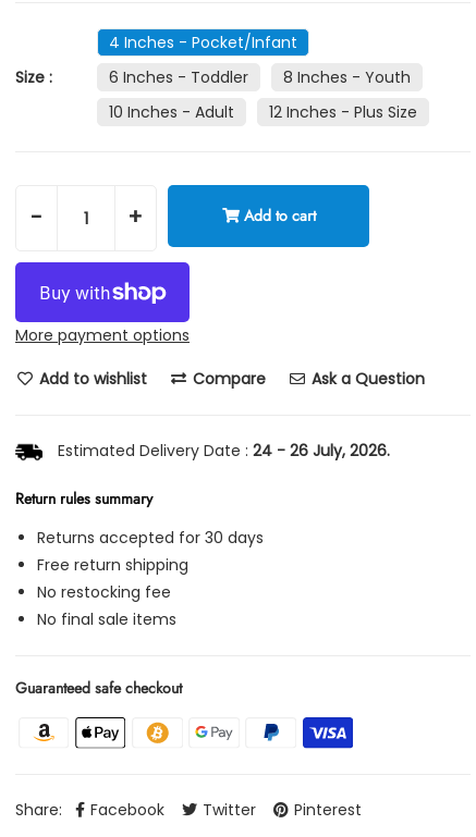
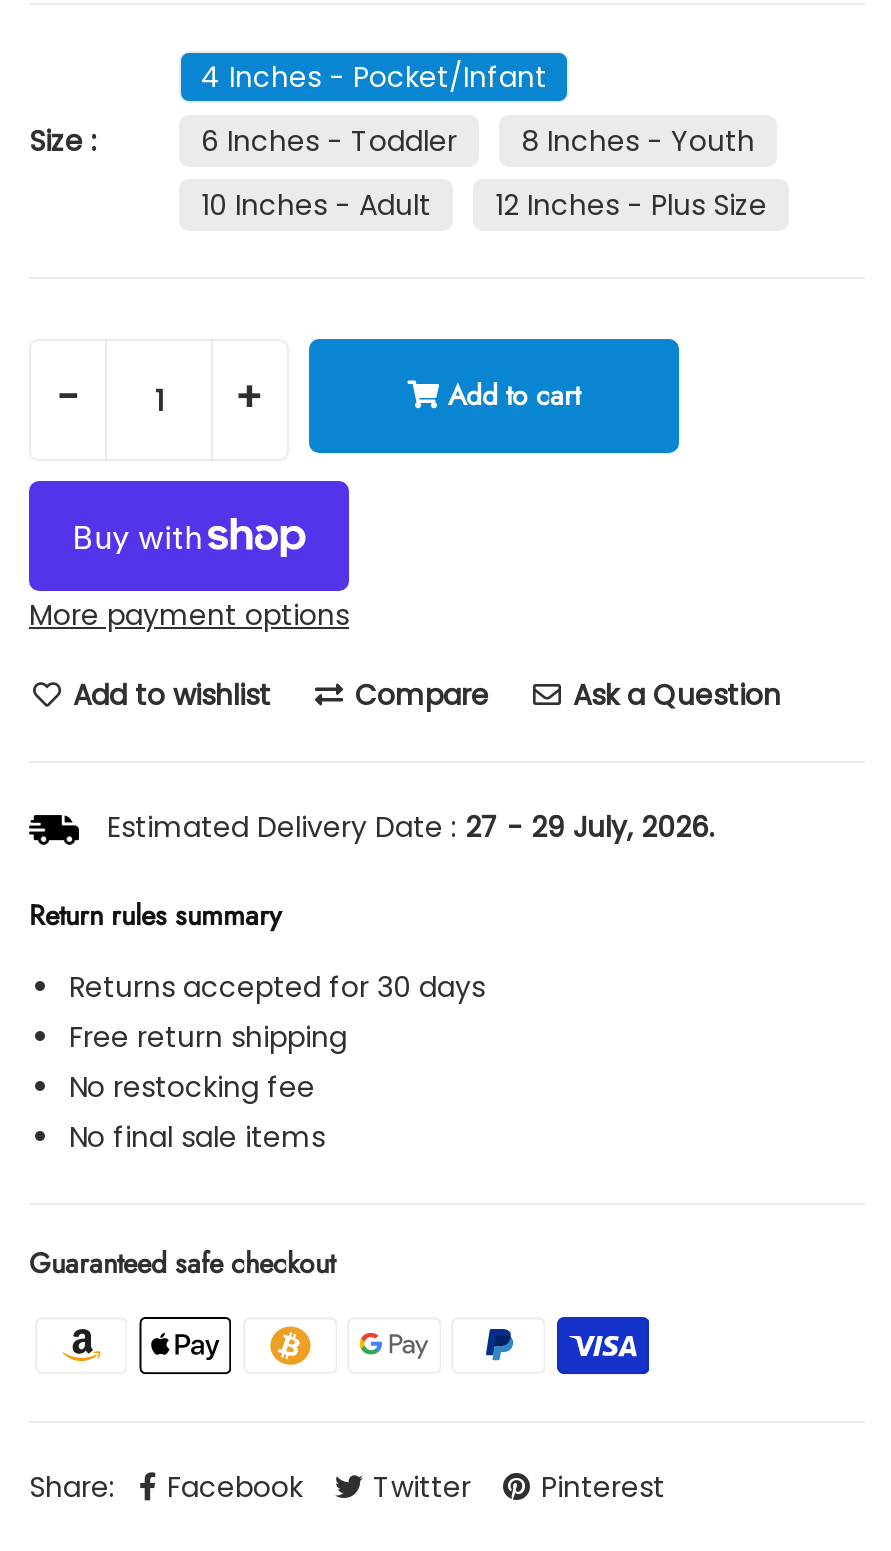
- Estimated Delivery Date : 24 - 26 July, 2026.
+ Estimated Delivery Date : 27 - 29 July, 2026.
